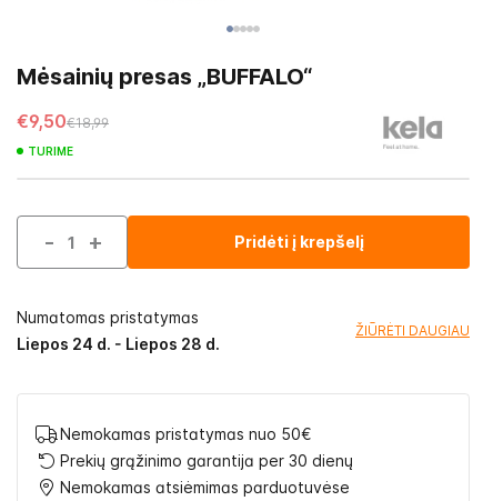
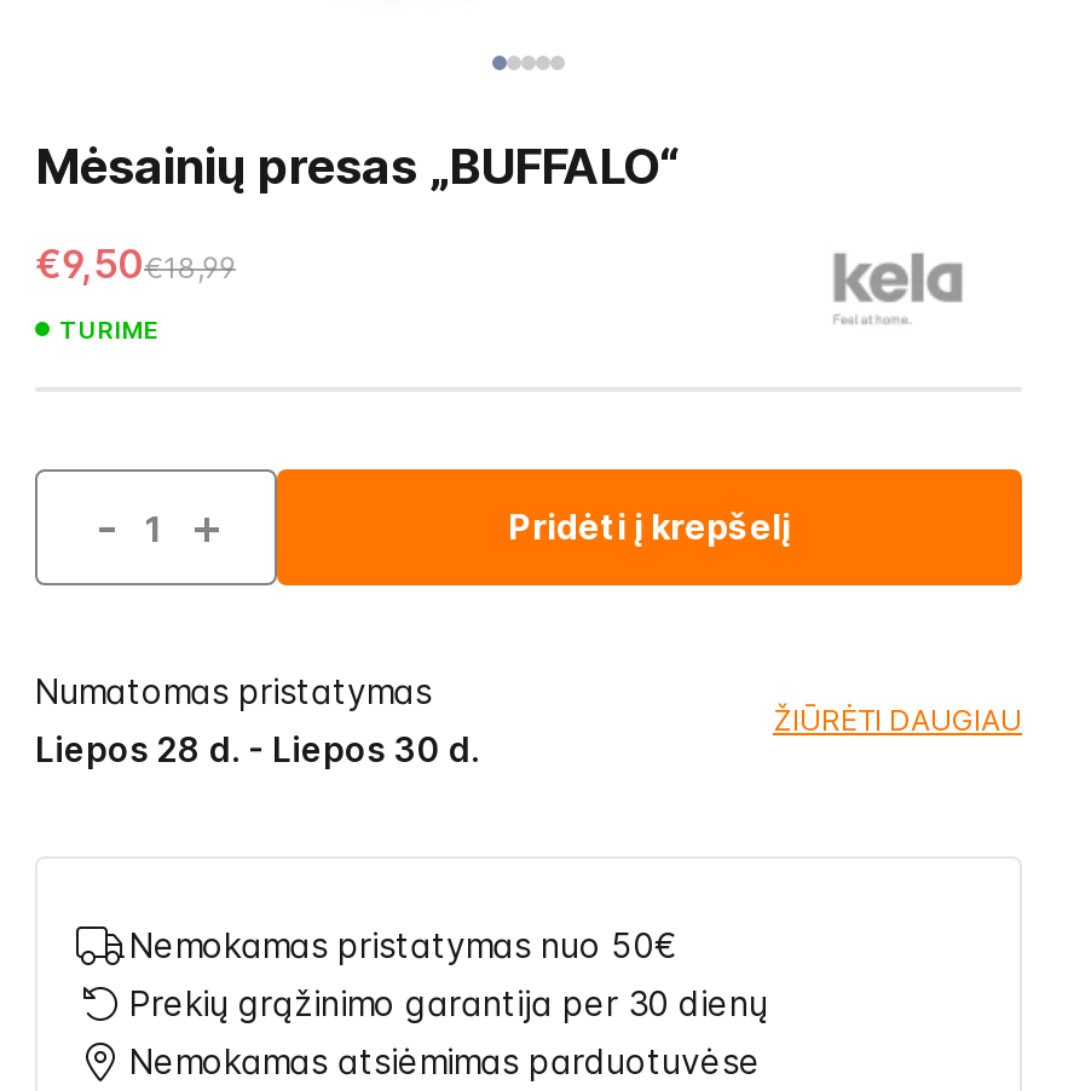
- Liepos 24 d. - Liepos 28 d.
+ Liepos 28 d. - Liepos 30 d.
